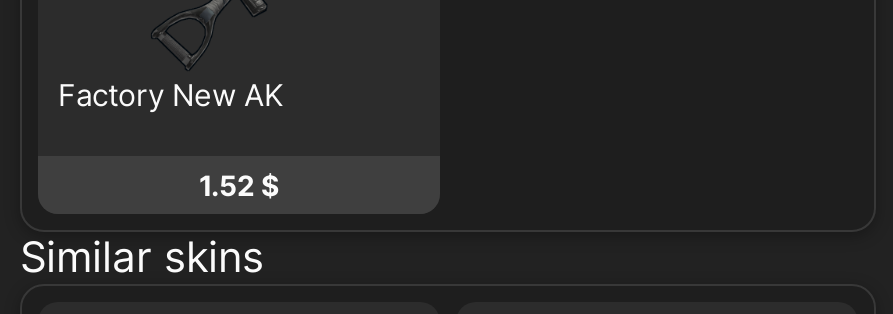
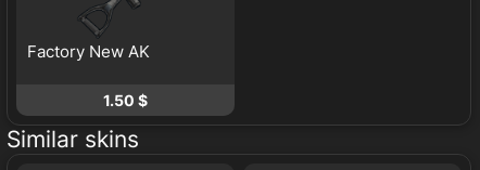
- 1.52 $
+ 1.50 $
